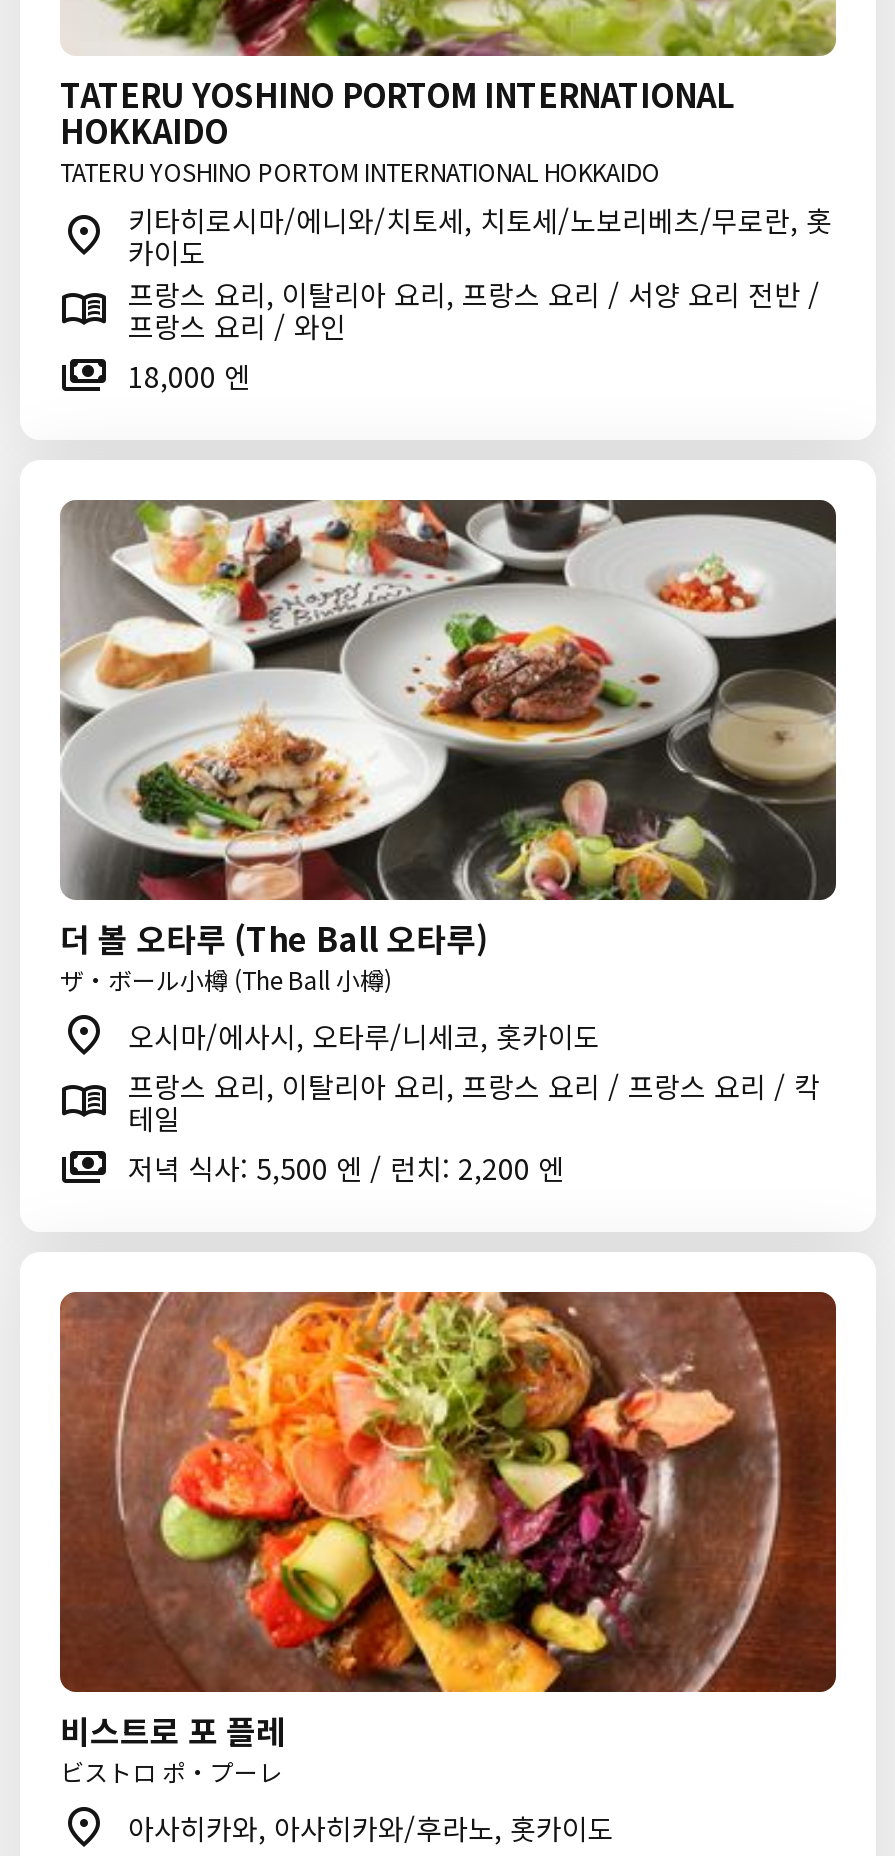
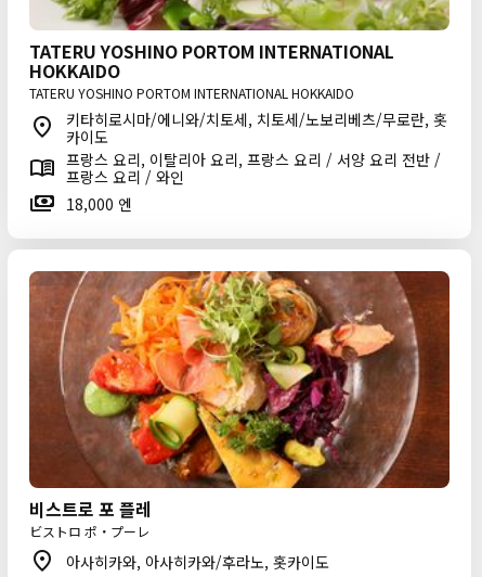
- [image]
- 더 볼 오타루 (The Ball 오타루)
- ザ・ボール小樽 (The Ball 小樽)
- 오시마/에사시, 오타루/니세코, 홋카이도
- 프랑스 요리, 이탈리아 요리, 프랑스 요리 / 프랑스 요리 / 칵
- 테일
- 저녁 식사: 5,500 엔 / 런치: 2,200 엔
